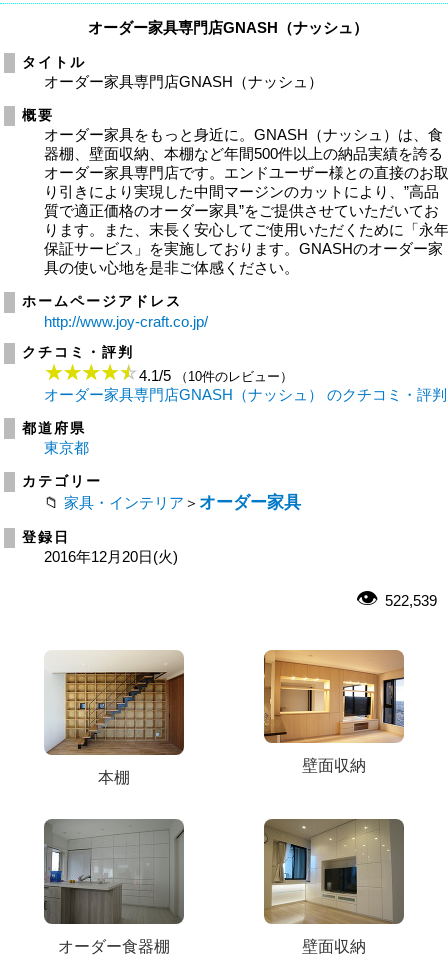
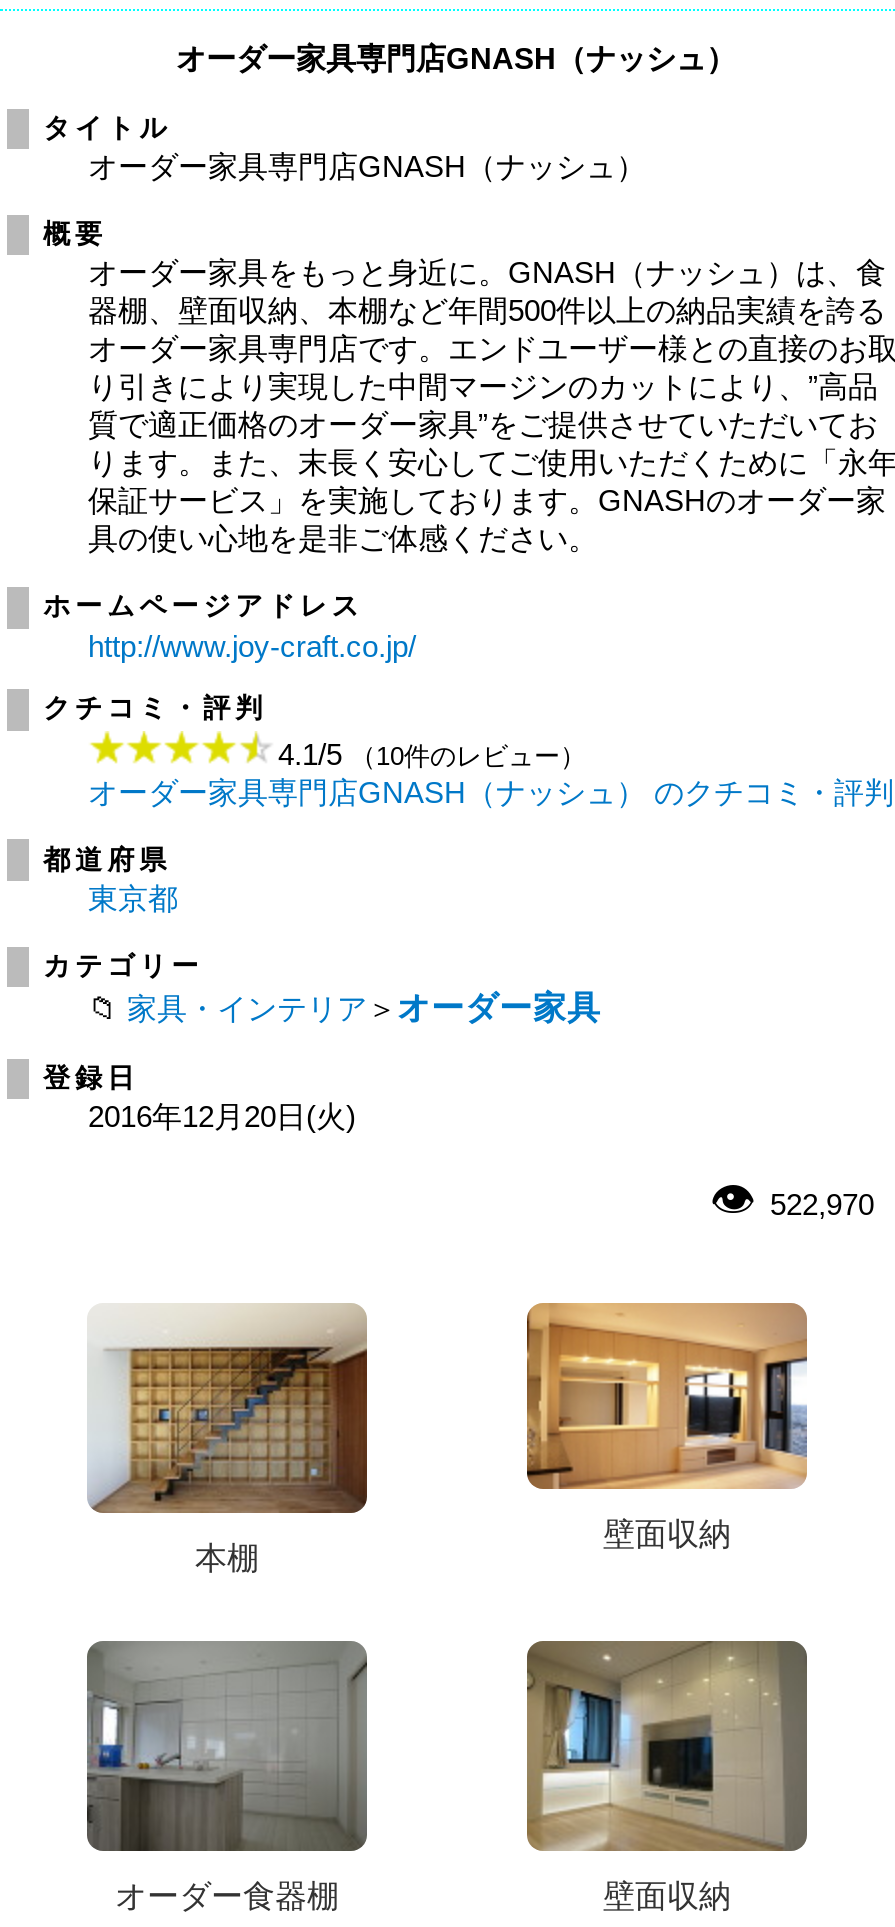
- 522,539
+ 522,970
